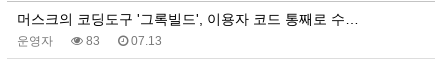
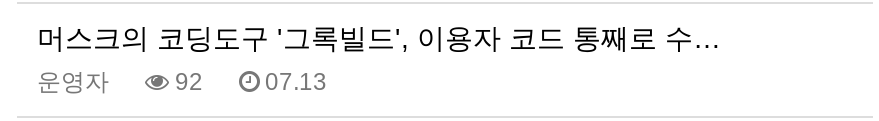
- 83 07.13
+ 92 07.13
